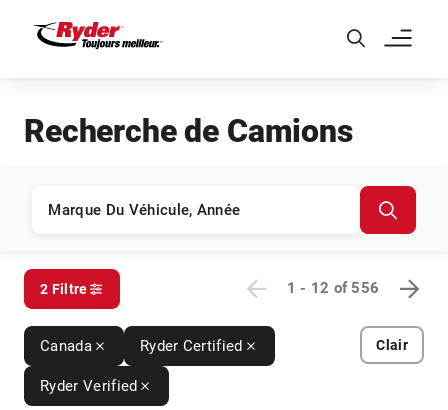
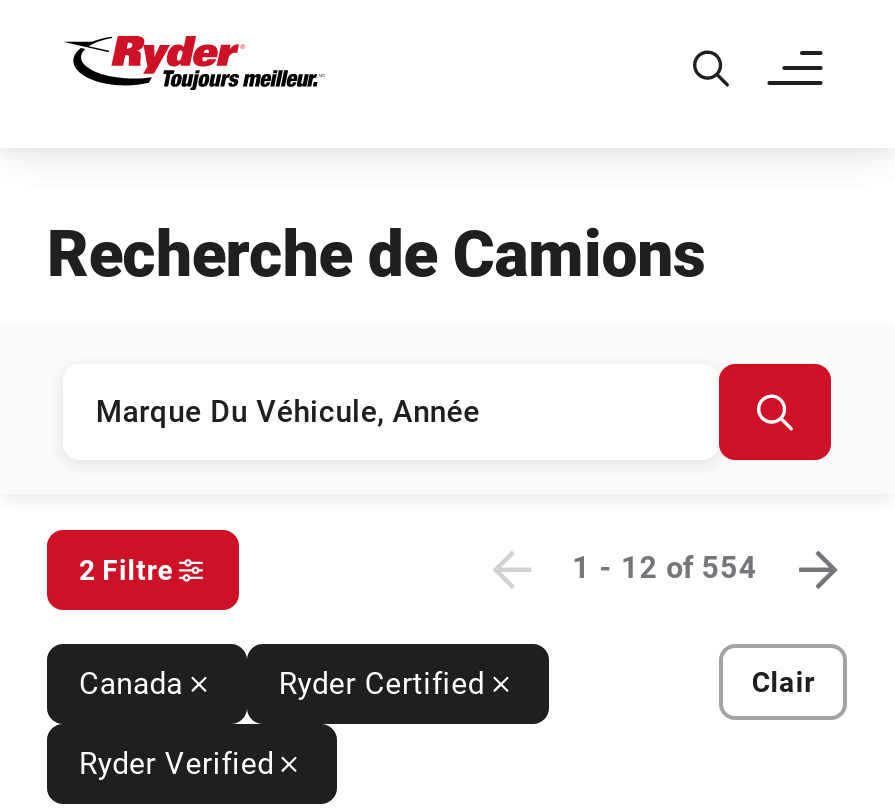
- 1 - 12 of 556
+ 1 - 12 of 554
